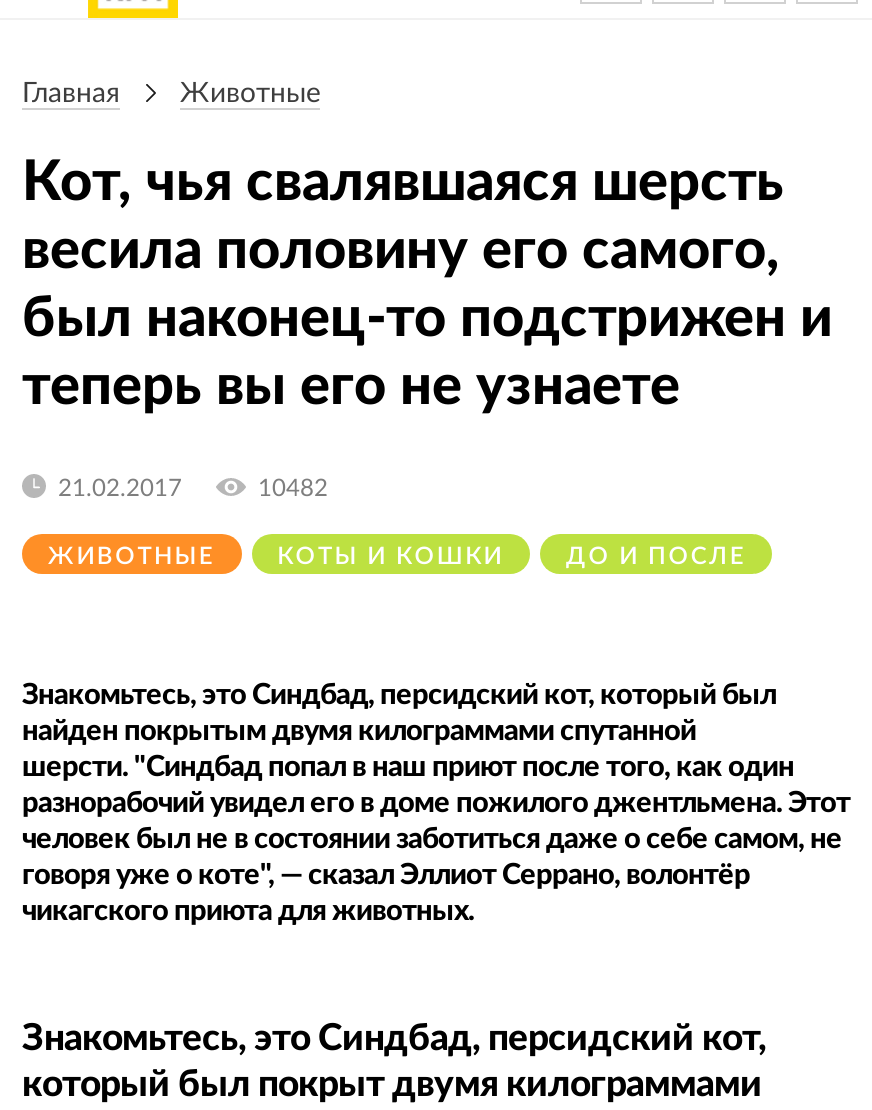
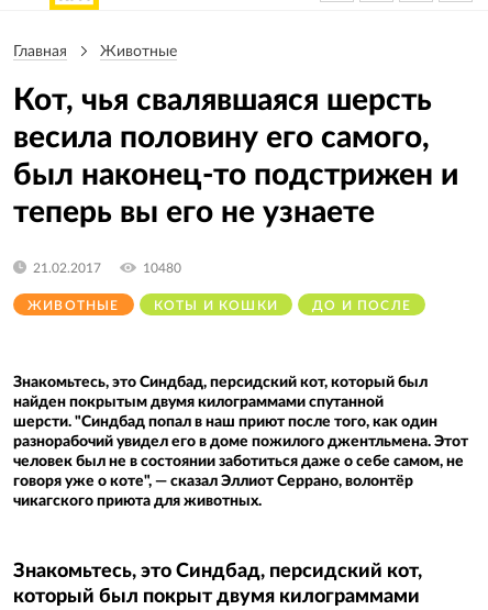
- 10482
+ 10480
